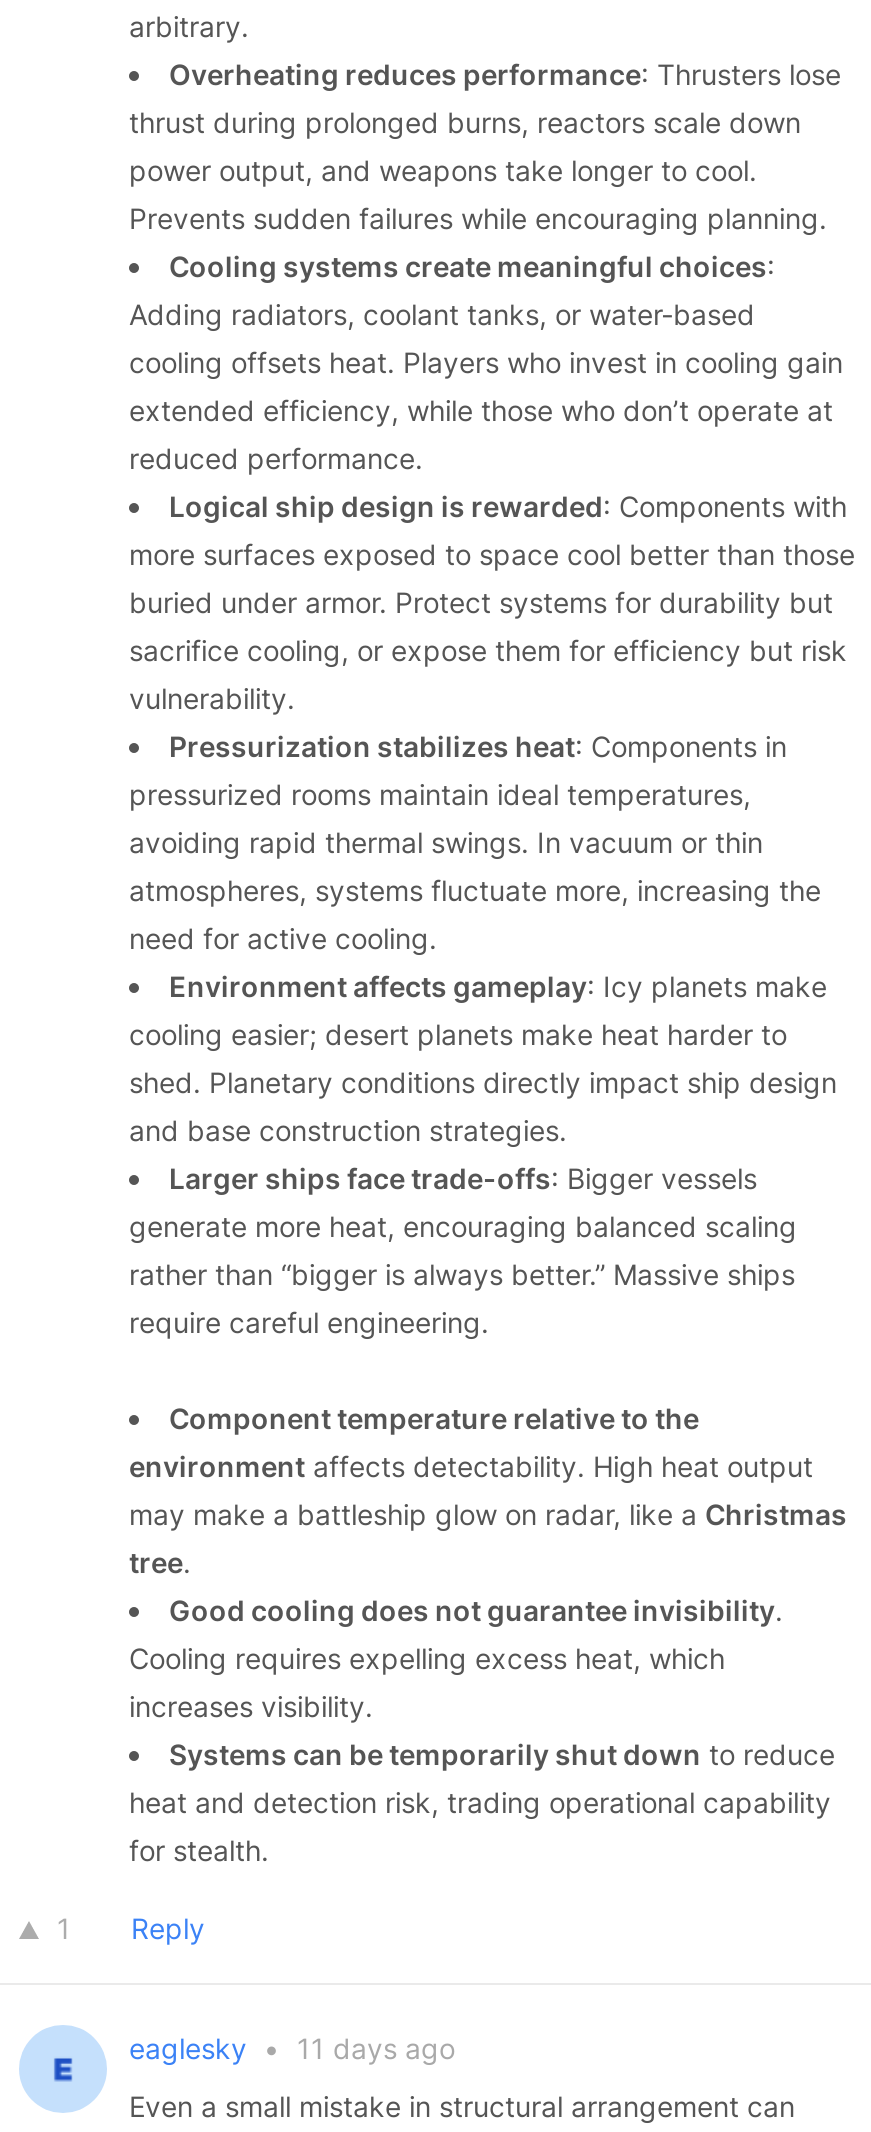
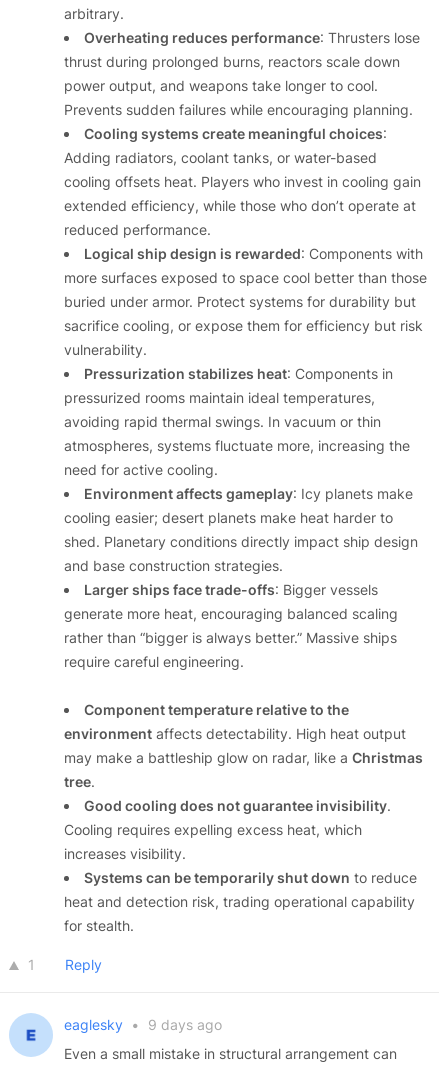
- eaglesky • 11 days ago
+ eaglesky • 9 days ago
